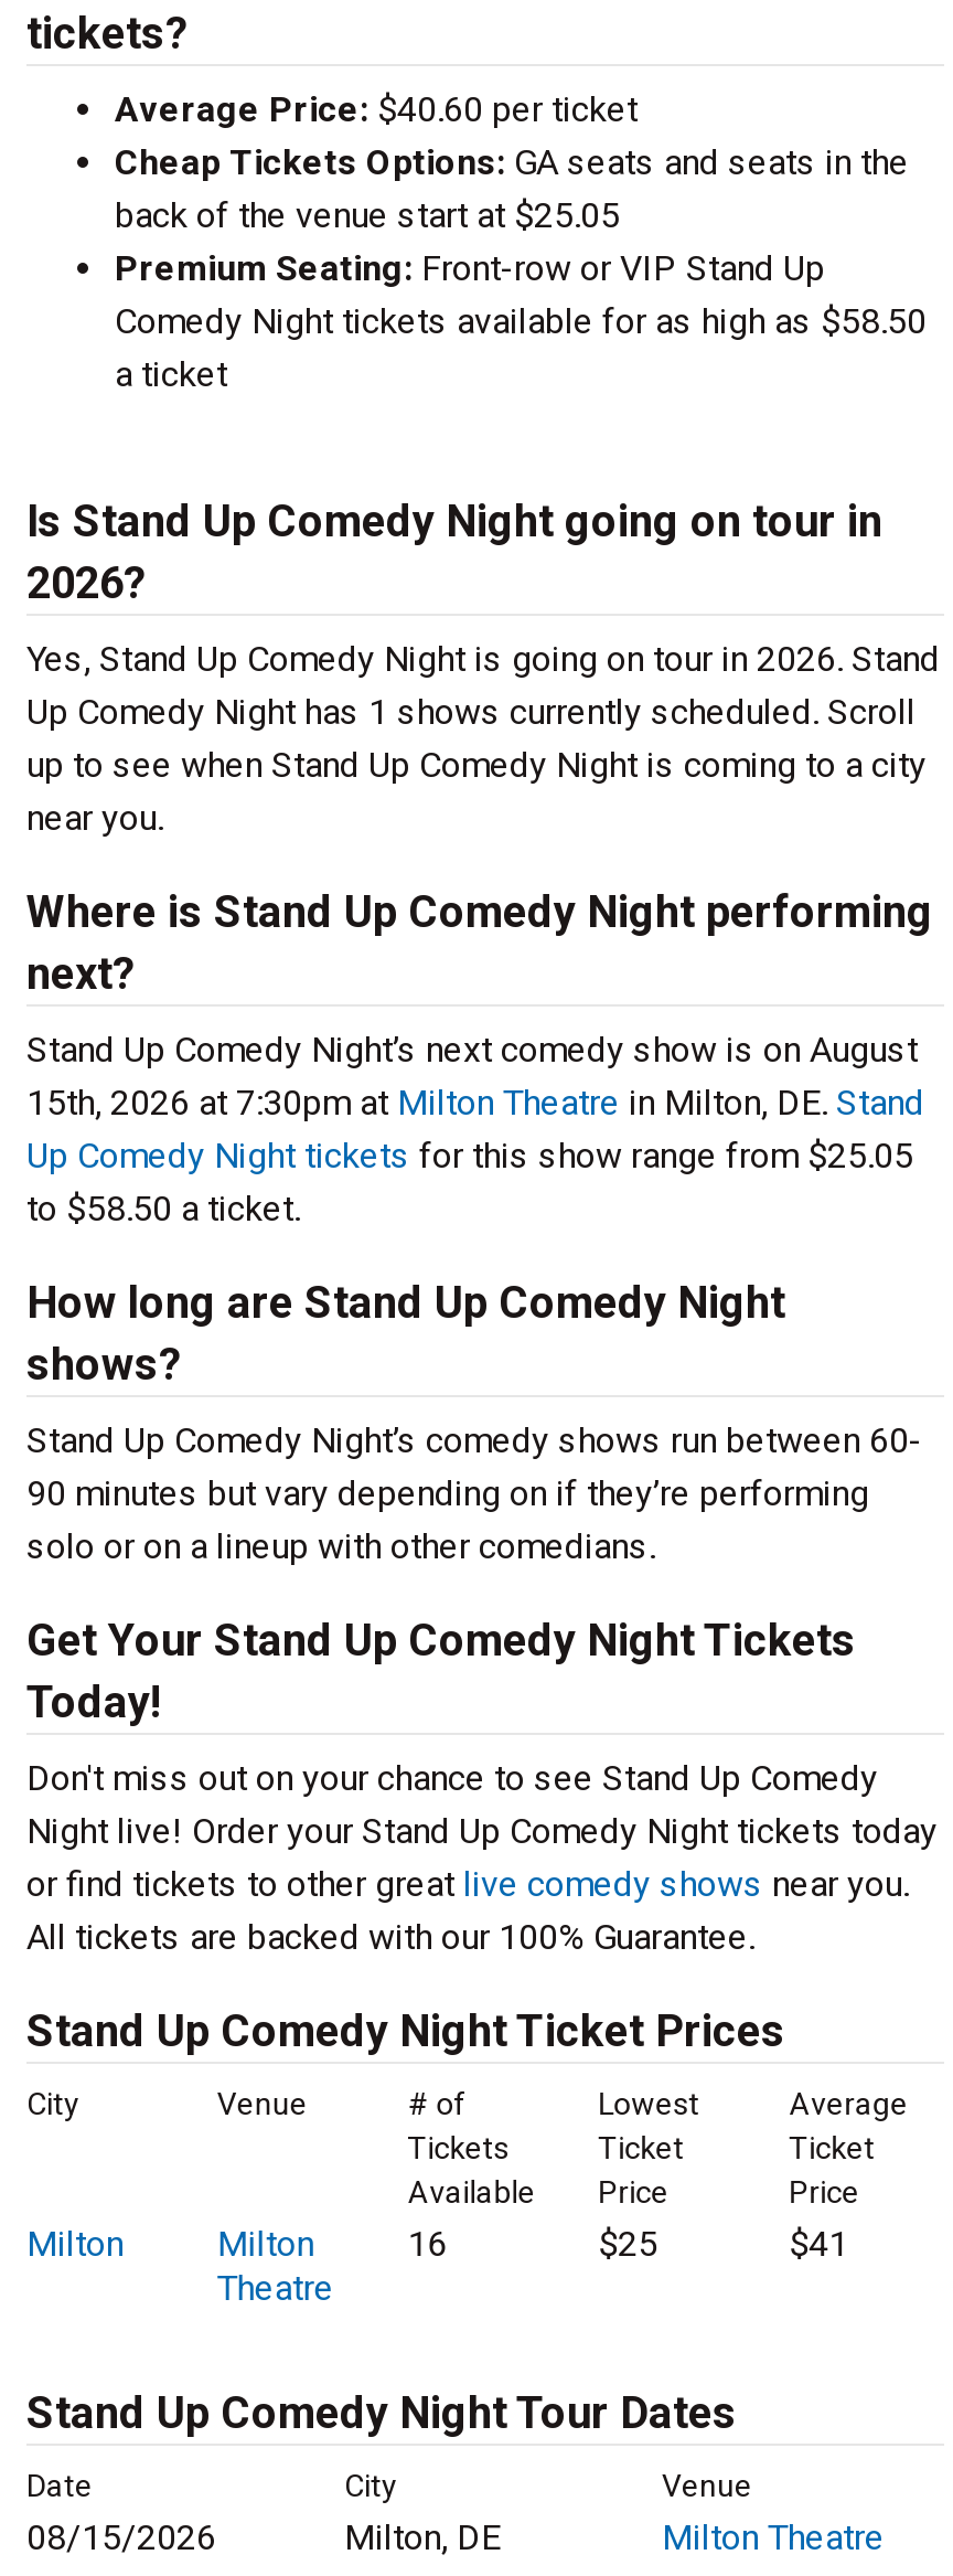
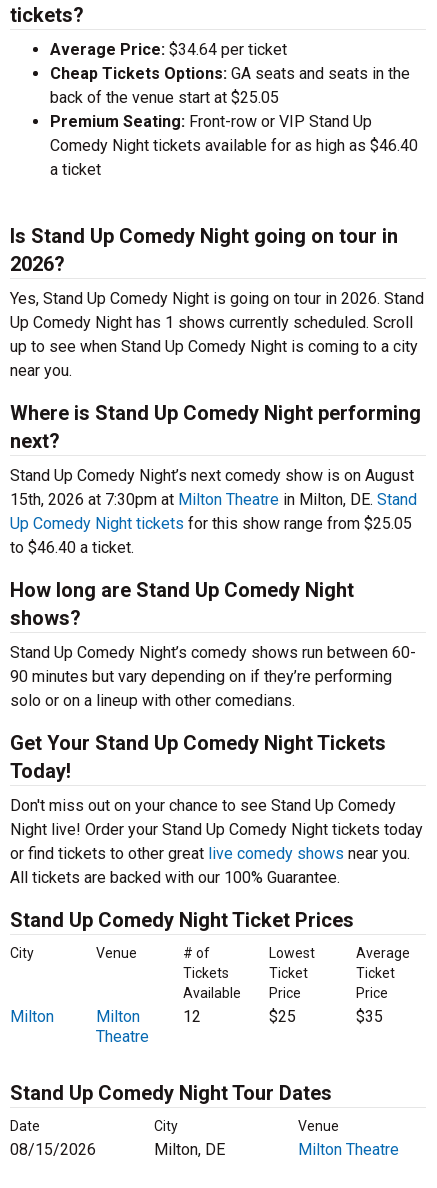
- Average Price: $40.60 per ticket
+ Average Price: $34.64 per ticket

- Comedy Night tickets available for as high as $58.50
+ Comedy Night tickets available for as high as $46.40

- to $58.50 a ticket.
+ to $46.40 a ticket.

- 16
+ 12

- $41
+ $35
